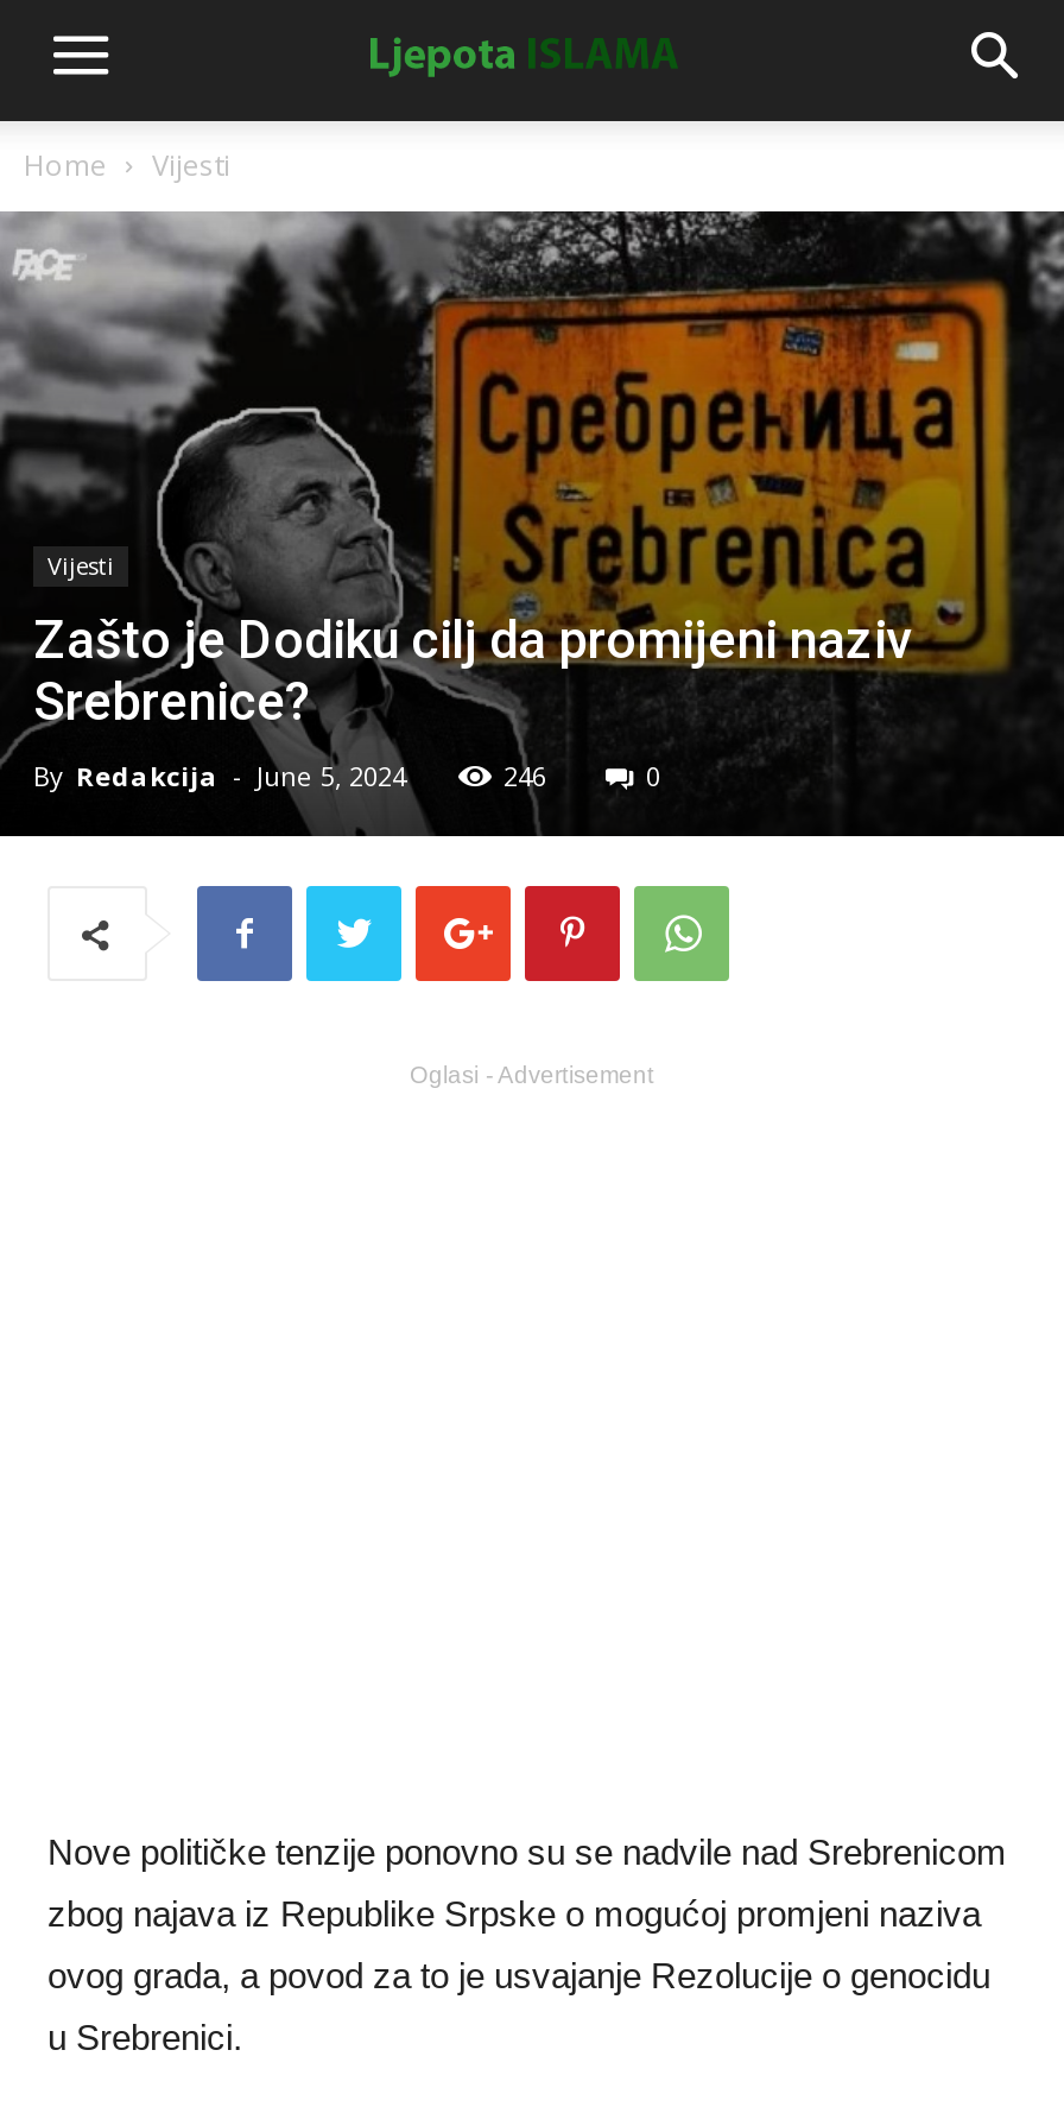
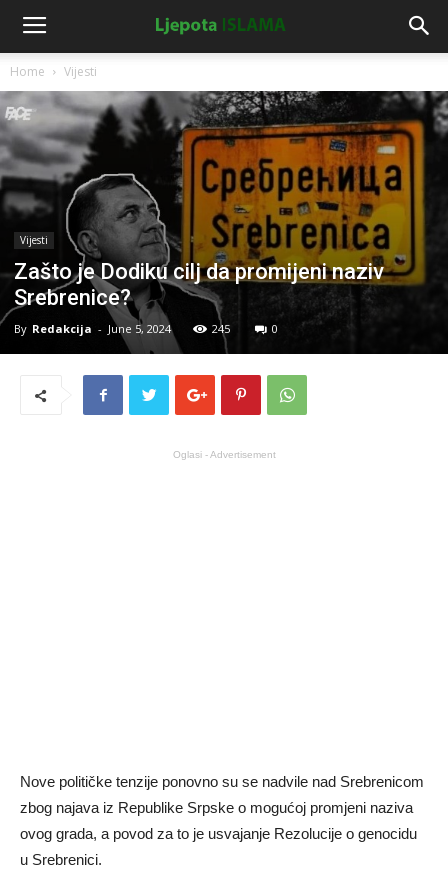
- 246
+ 245
